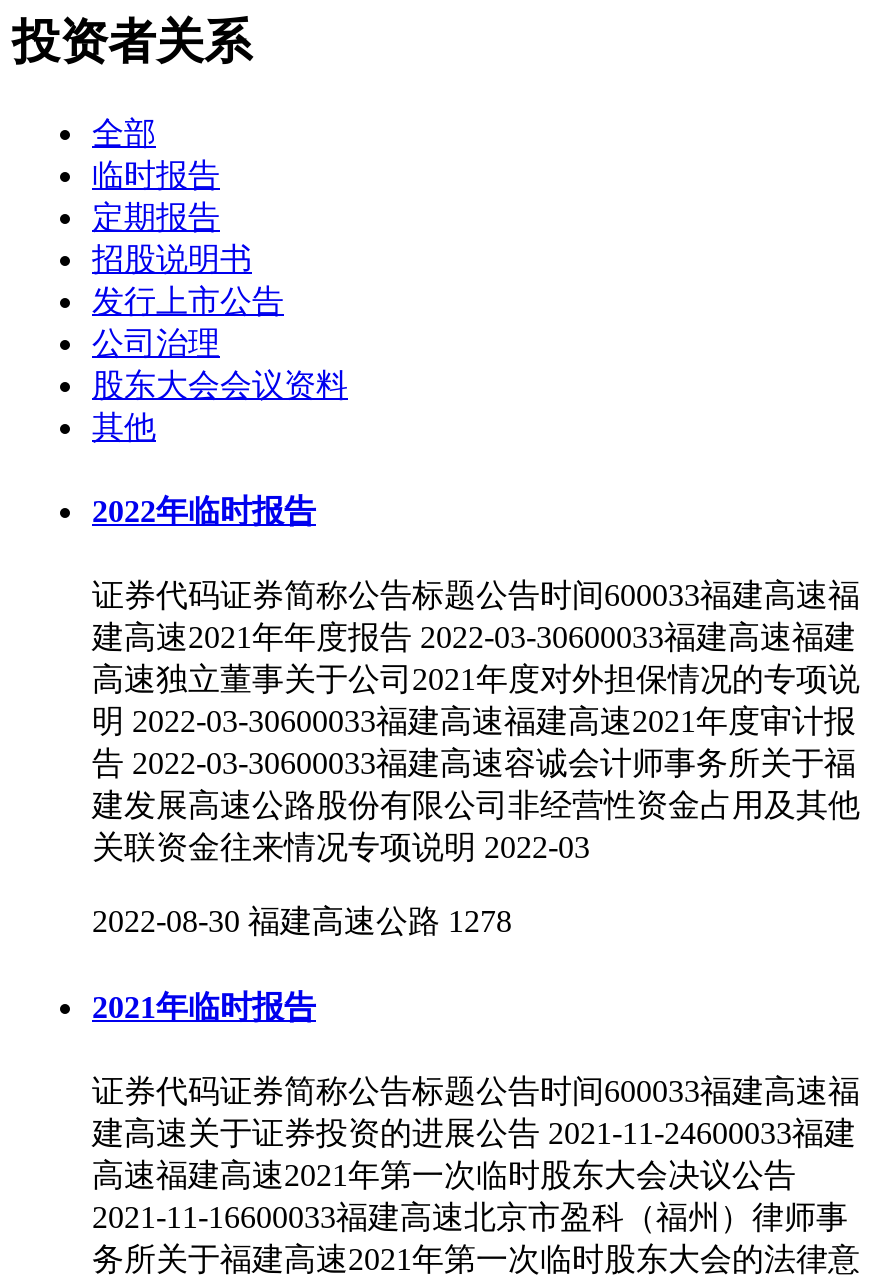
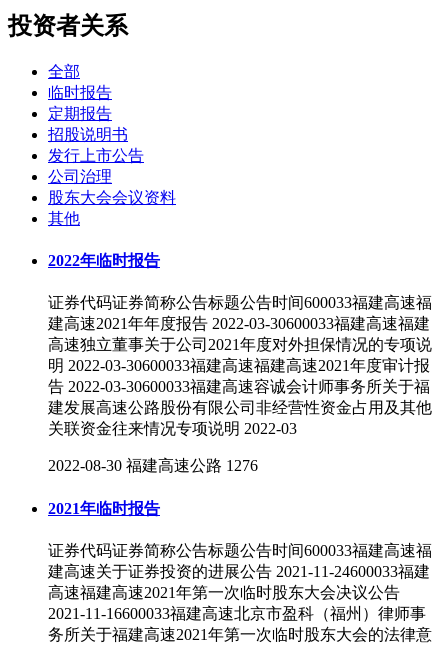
- 2022-08-30 福建高速公路 1278
+ 2022-08-30 福建高速公路 1276
